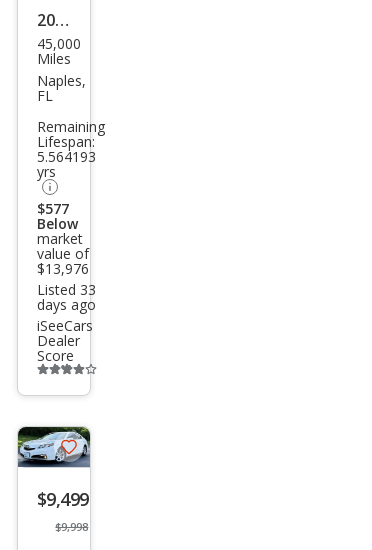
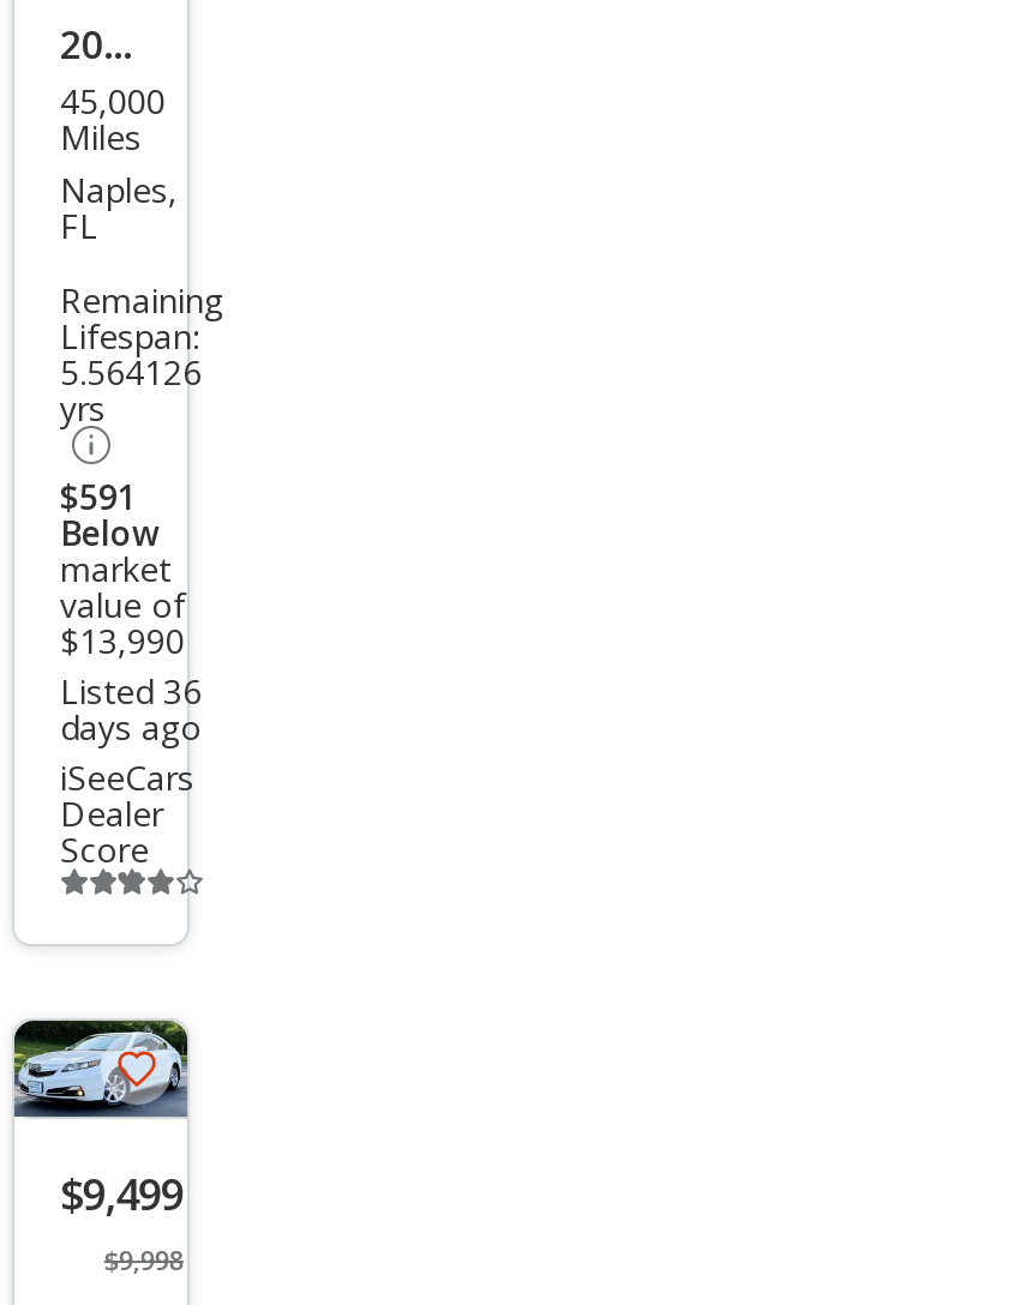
- 5.564193
+ 5.564126

- $577
+ $591

- $13,976
+ $13,990

- Listed 33
+ Listed 36
